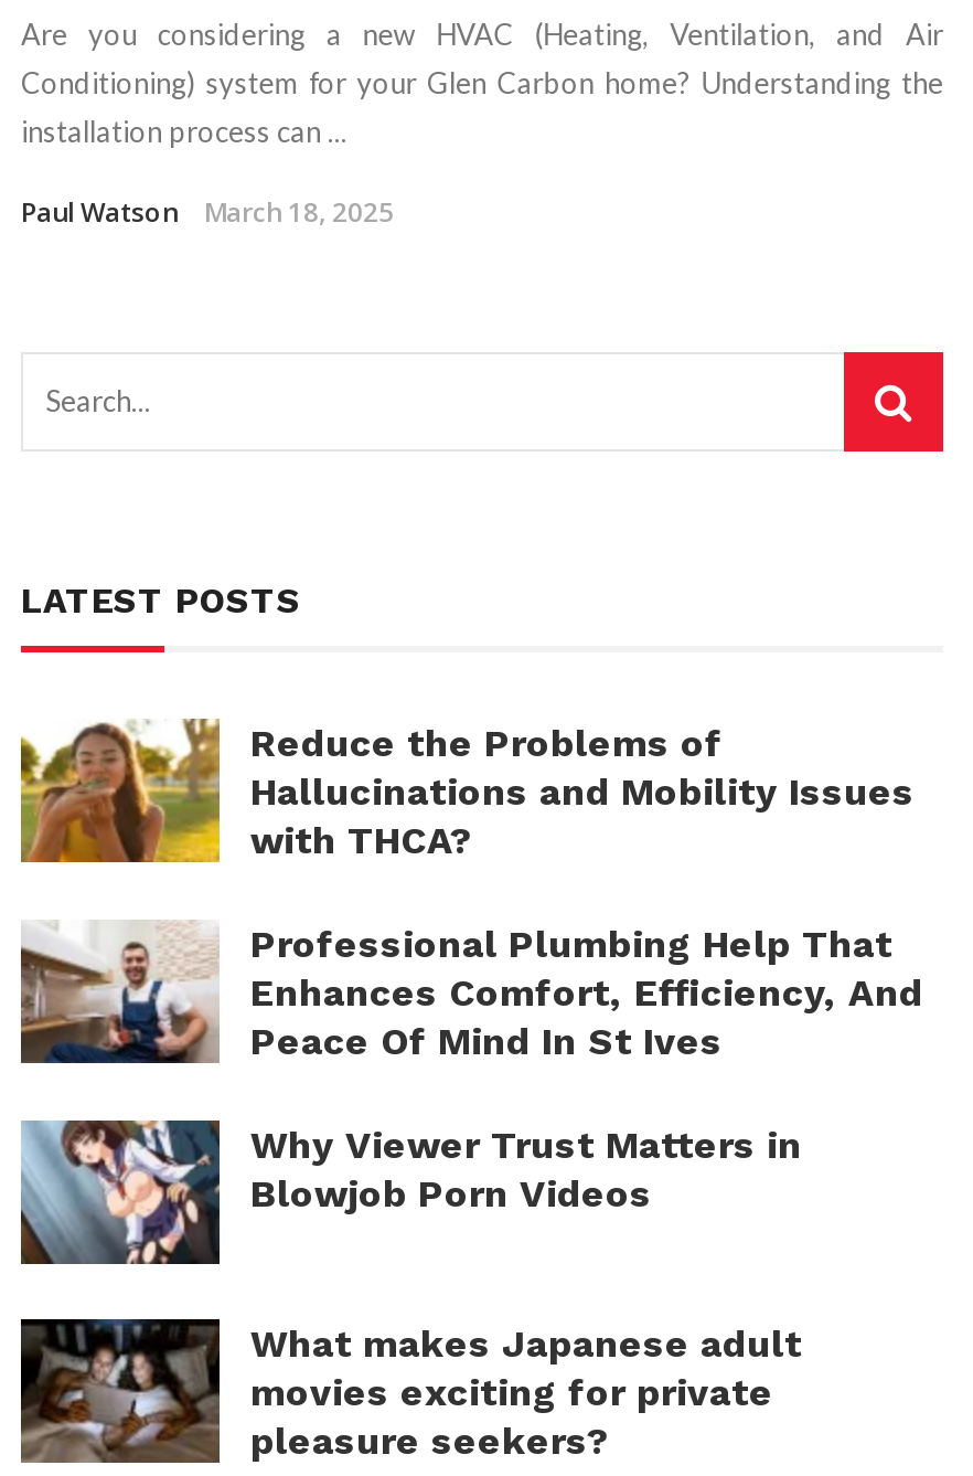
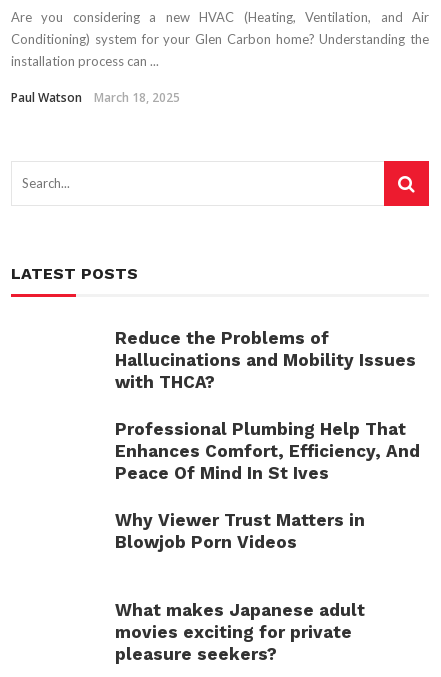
- [image]

- [image]

- [image]

- [image]
